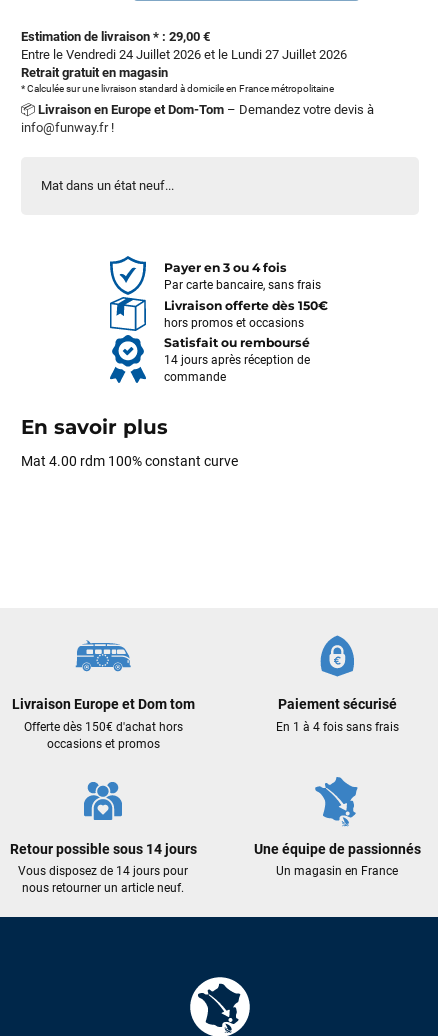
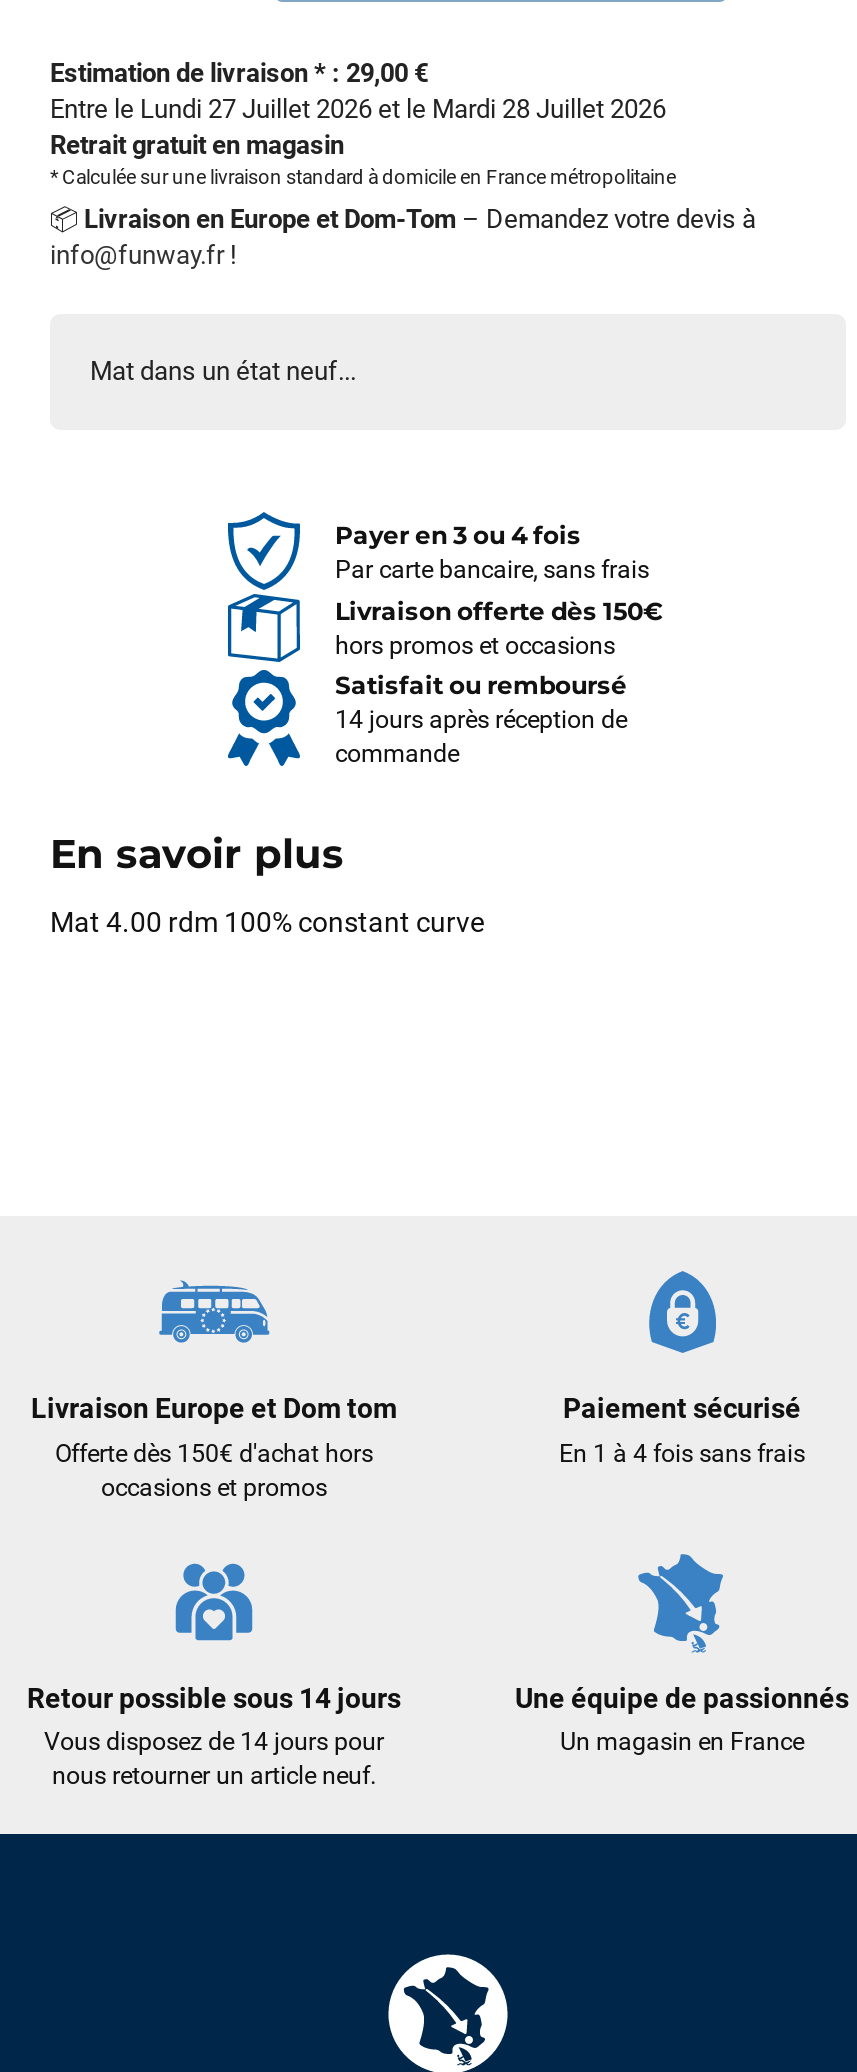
- Entre le Vendredi 24 Juillet 2026 et le Lundi 27 Juillet 2026
+ Entre le Lundi 27 Juillet 2026 et le Mardi 28 Juillet 2026
